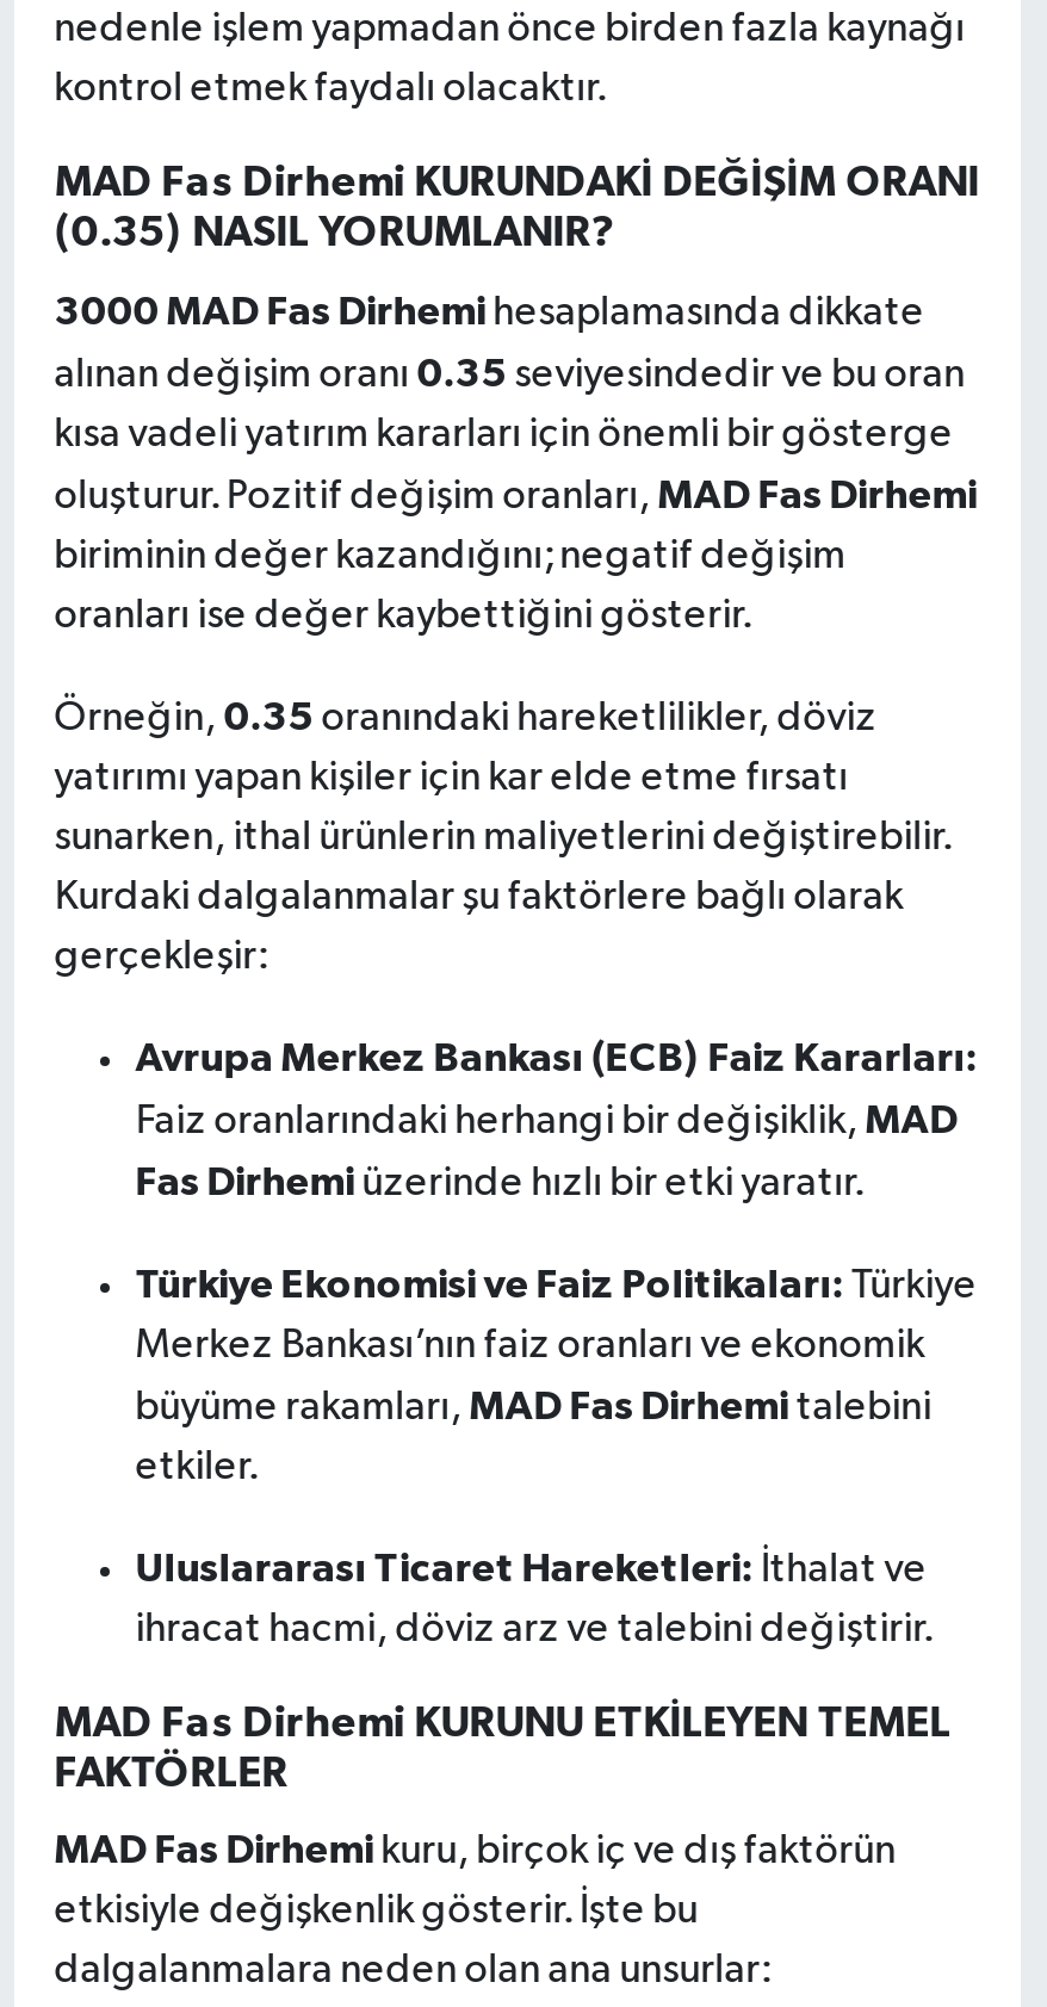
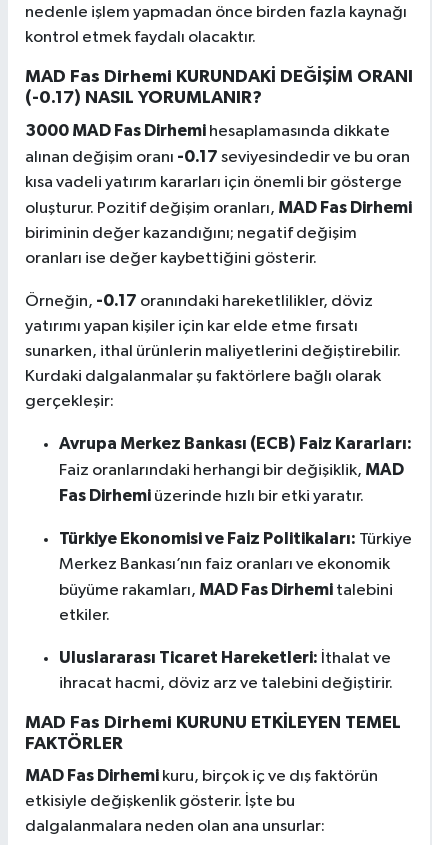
- (0.35) NASIL YORUMLANIR?
+ (-0.17) NASIL YORUMLANIR?

- alınan değişim oranı 0.35 seviyesindedir ve bu oran
+ alınan değişim oranı -0.17 seviyesindedir ve bu oran

- Örneğin, 0.35 oranındaki hareketlilikler, döviz
+ Örneğin, -0.17 oranındaki hareketlilikler, döviz
